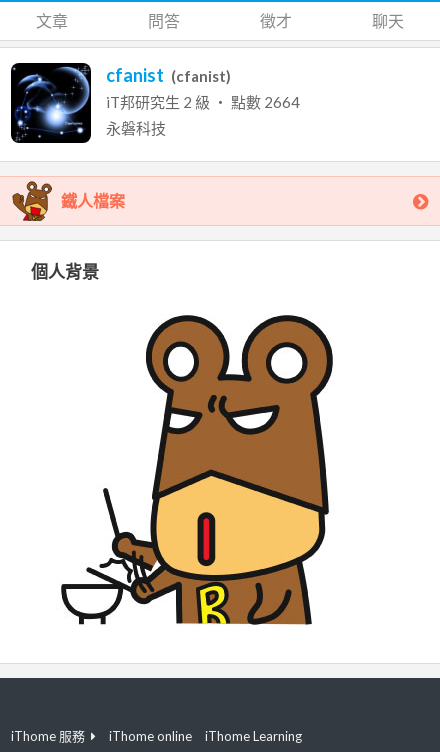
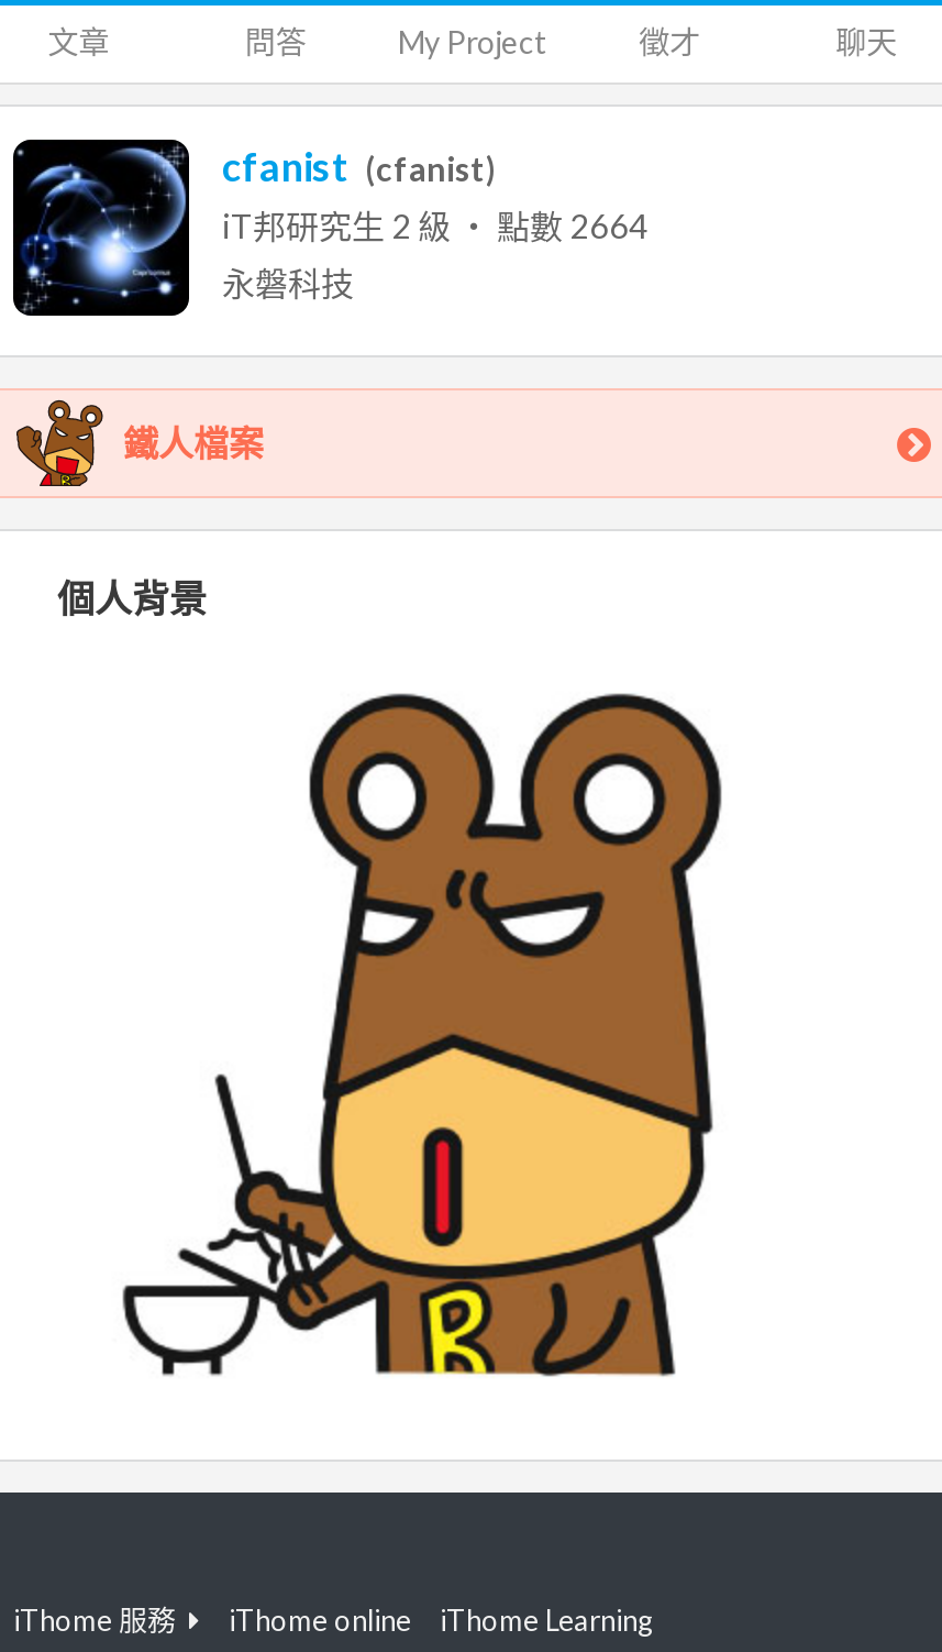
+ My Project
